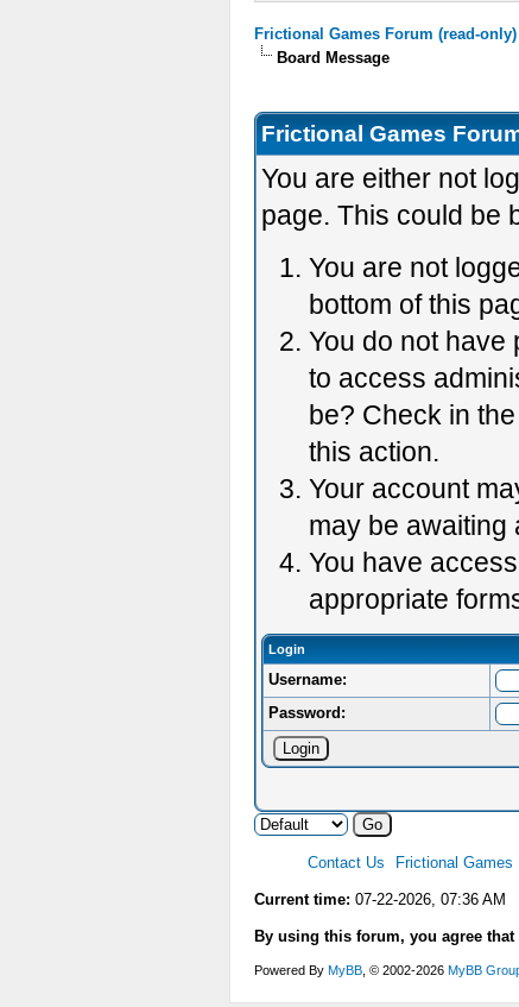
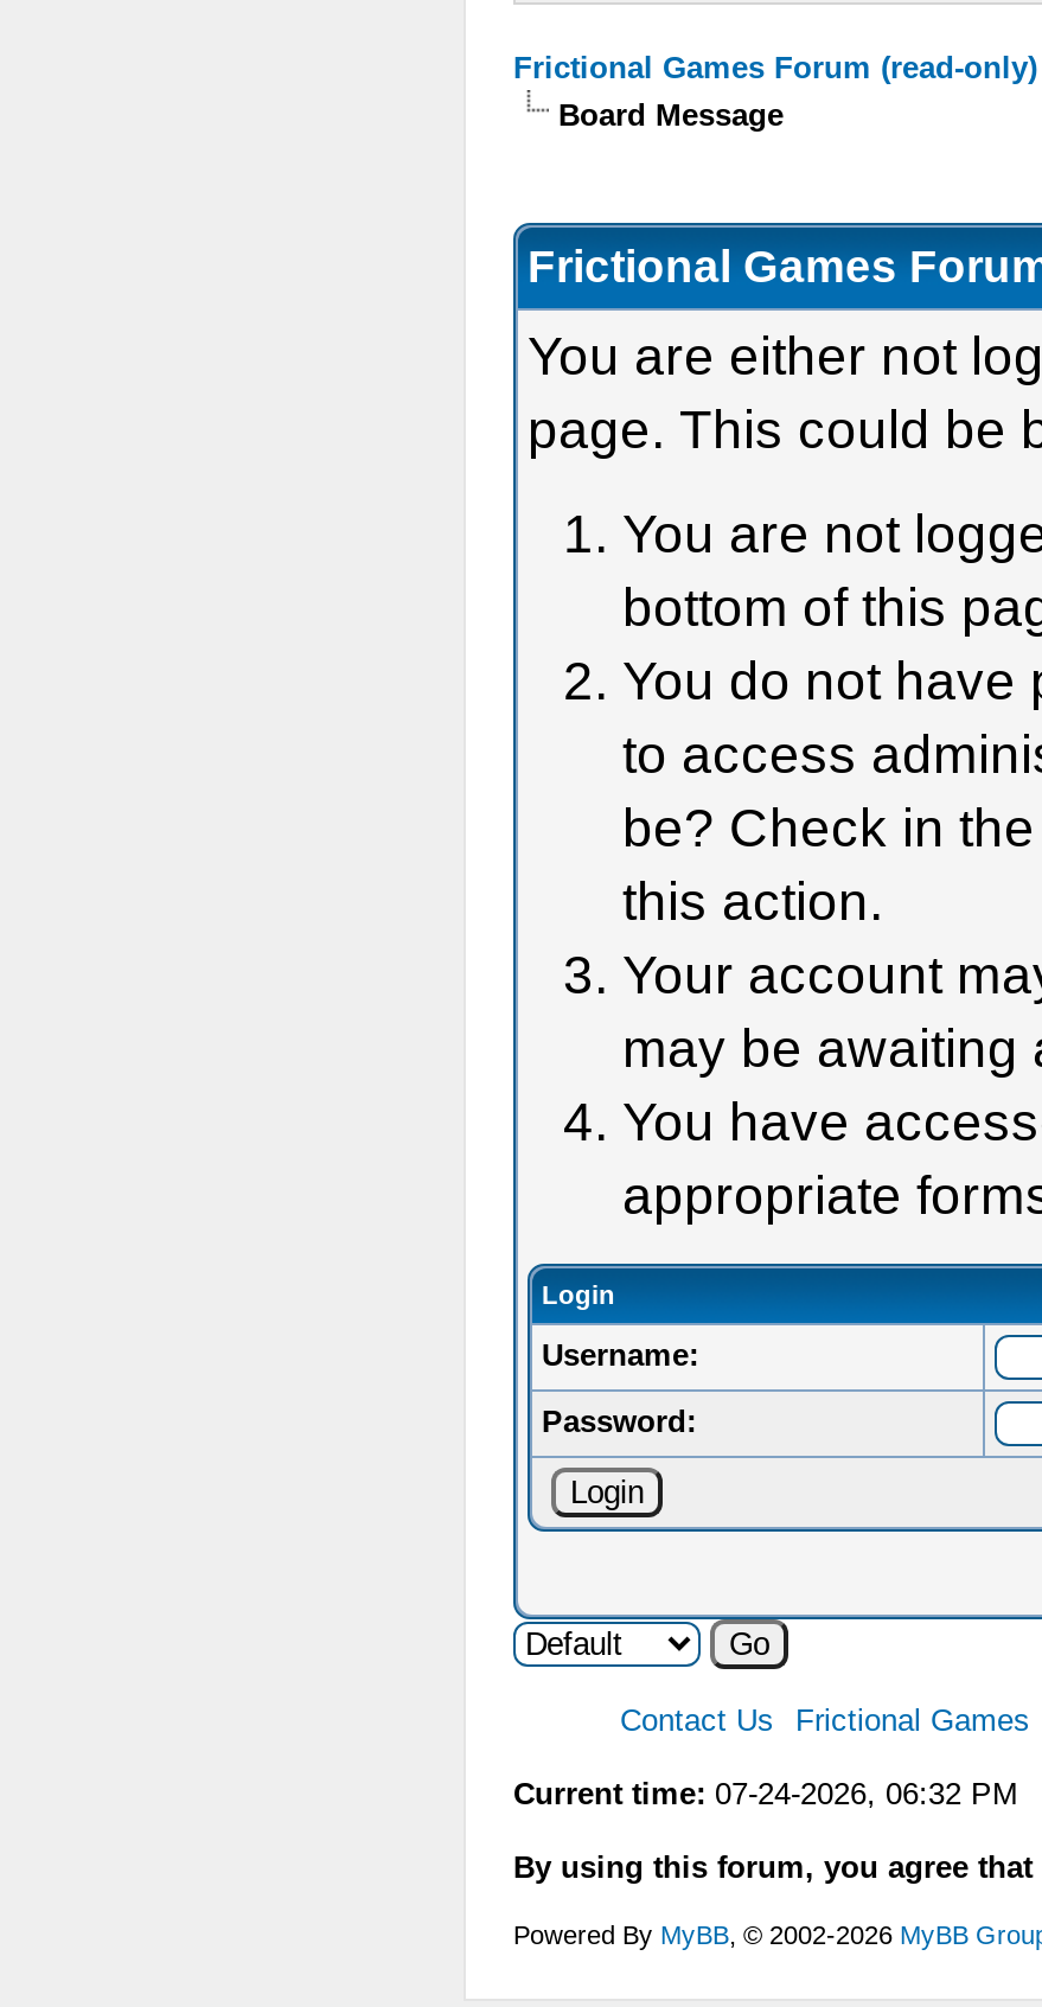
- Current time: 07-22-2026, 07:36 AM
+ Current time: 07-24-2026, 06:32 PM
